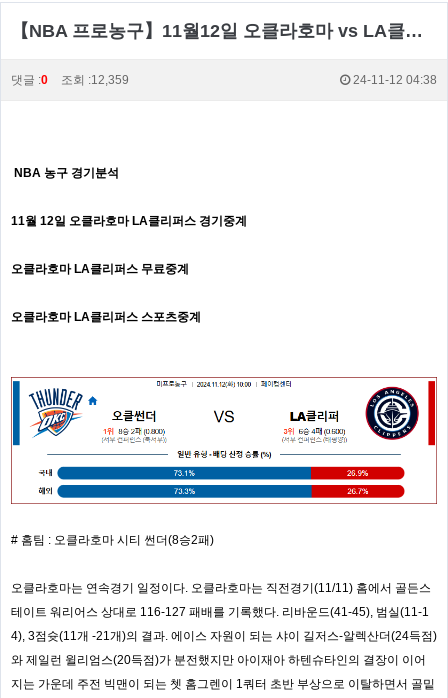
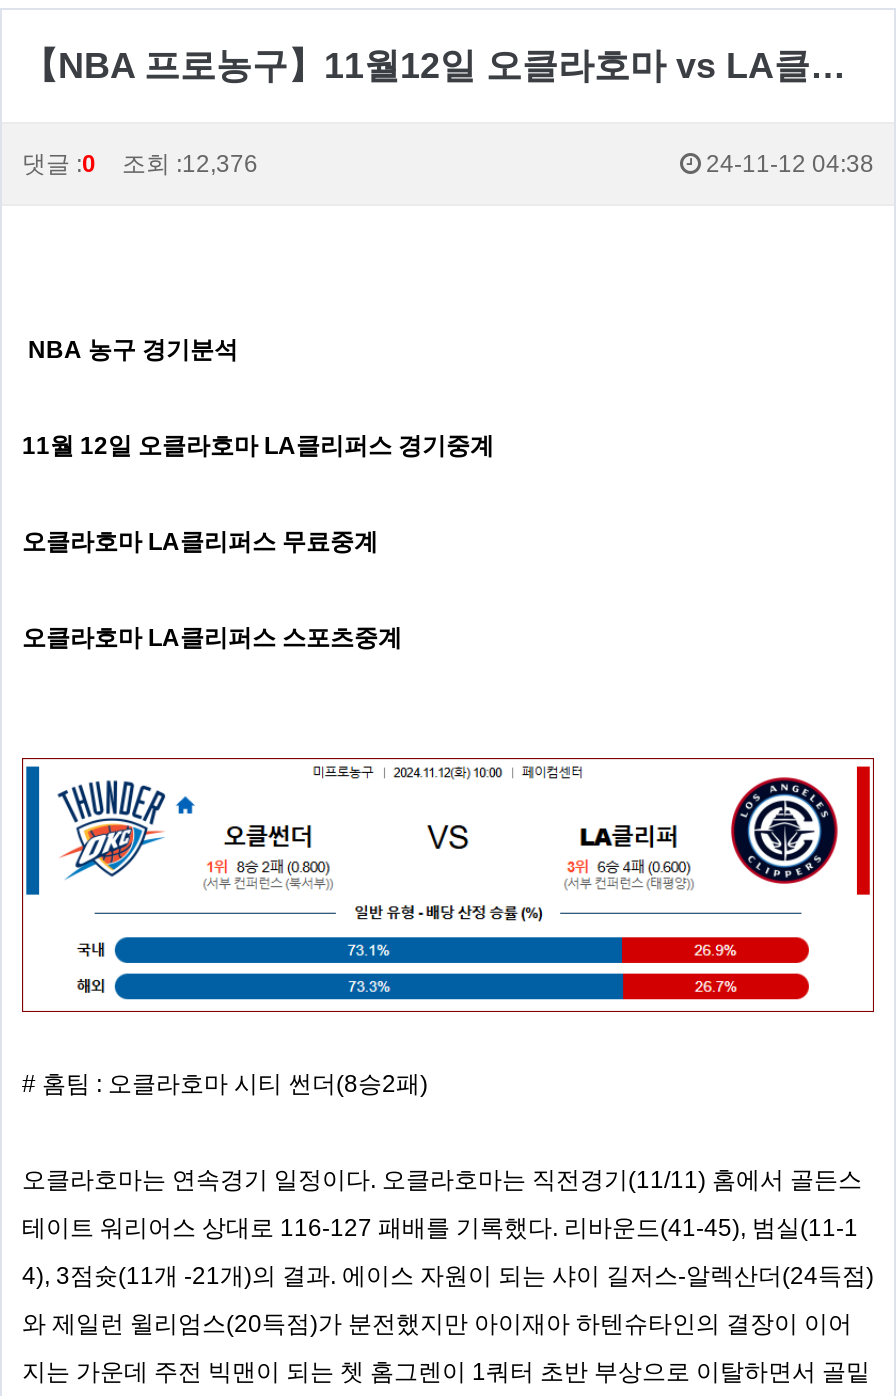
- 댓글 : 0 조회 :12,359
+ 댓글 : 0 조회 :12,376
